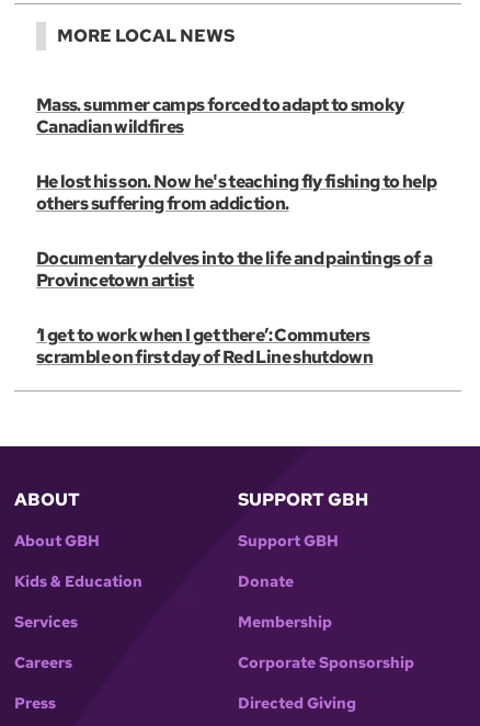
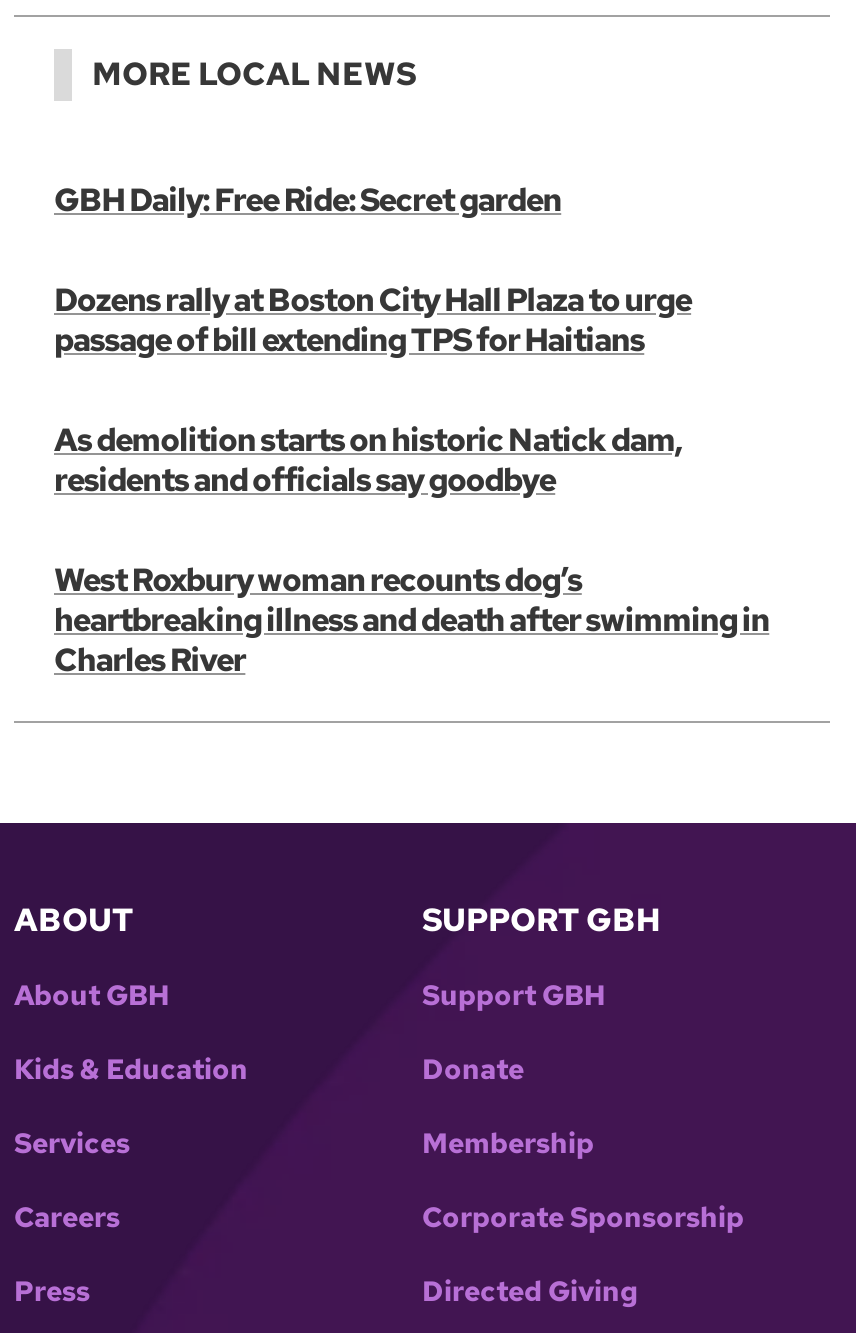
- Mass. summer camps forced to adapt to smoky
- Canadian wildfires
+ GBH Daily: Free Ride: Secret garden

- He lost his son. Now he's teaching fly fishing to help
- others suffering from addiction.
+ Dozens rally at Boston City Hall Plaza to urge
+ passage of bill extending TPS for Haitians

- Documentary delves into the life and paintings of a
- Provincetown artist
+ As demolition starts on historic Natick dam,
+ residents and officials say goodbye

- ‘I get to work when I get there’: Commuters
- scramble on first day of Red Line shutdown
+ West Roxbury woman recounts dog’s
+ heartbreaking illness and death after swimming in
+ Charles River
